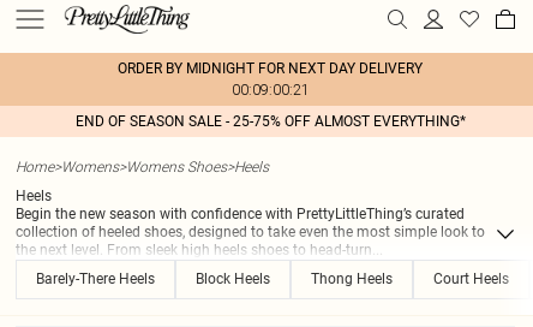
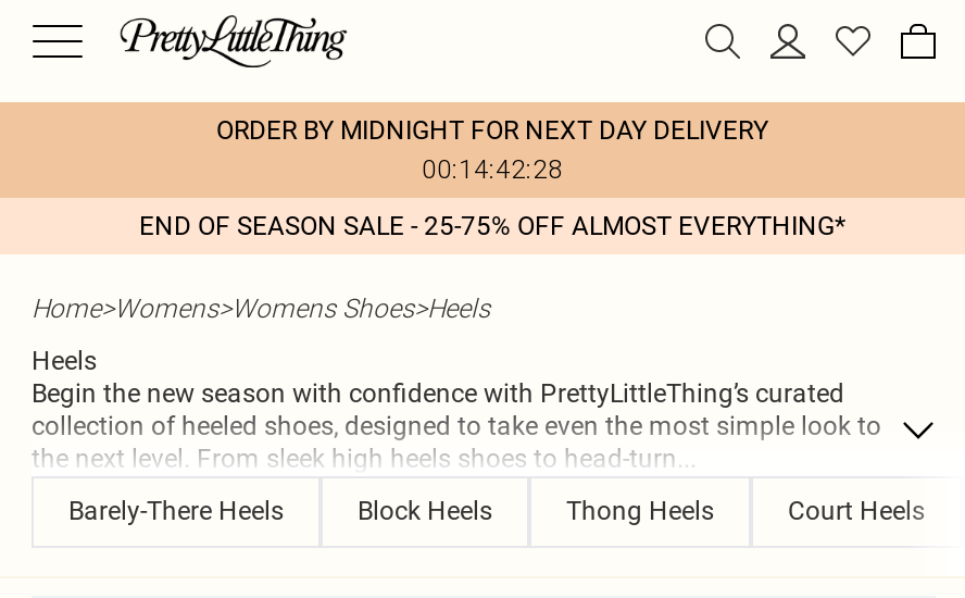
- 00:09:00:21
+ 00:14:42:28
